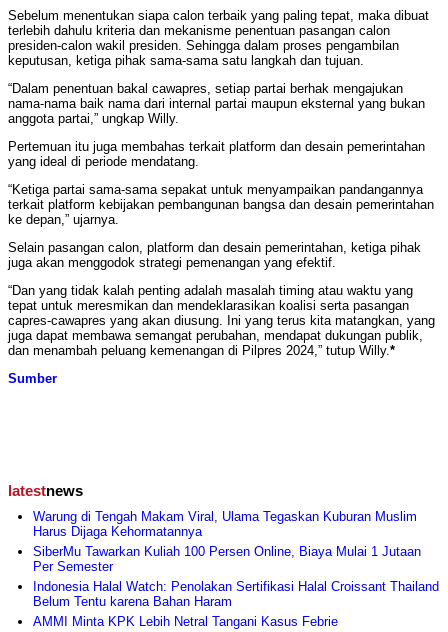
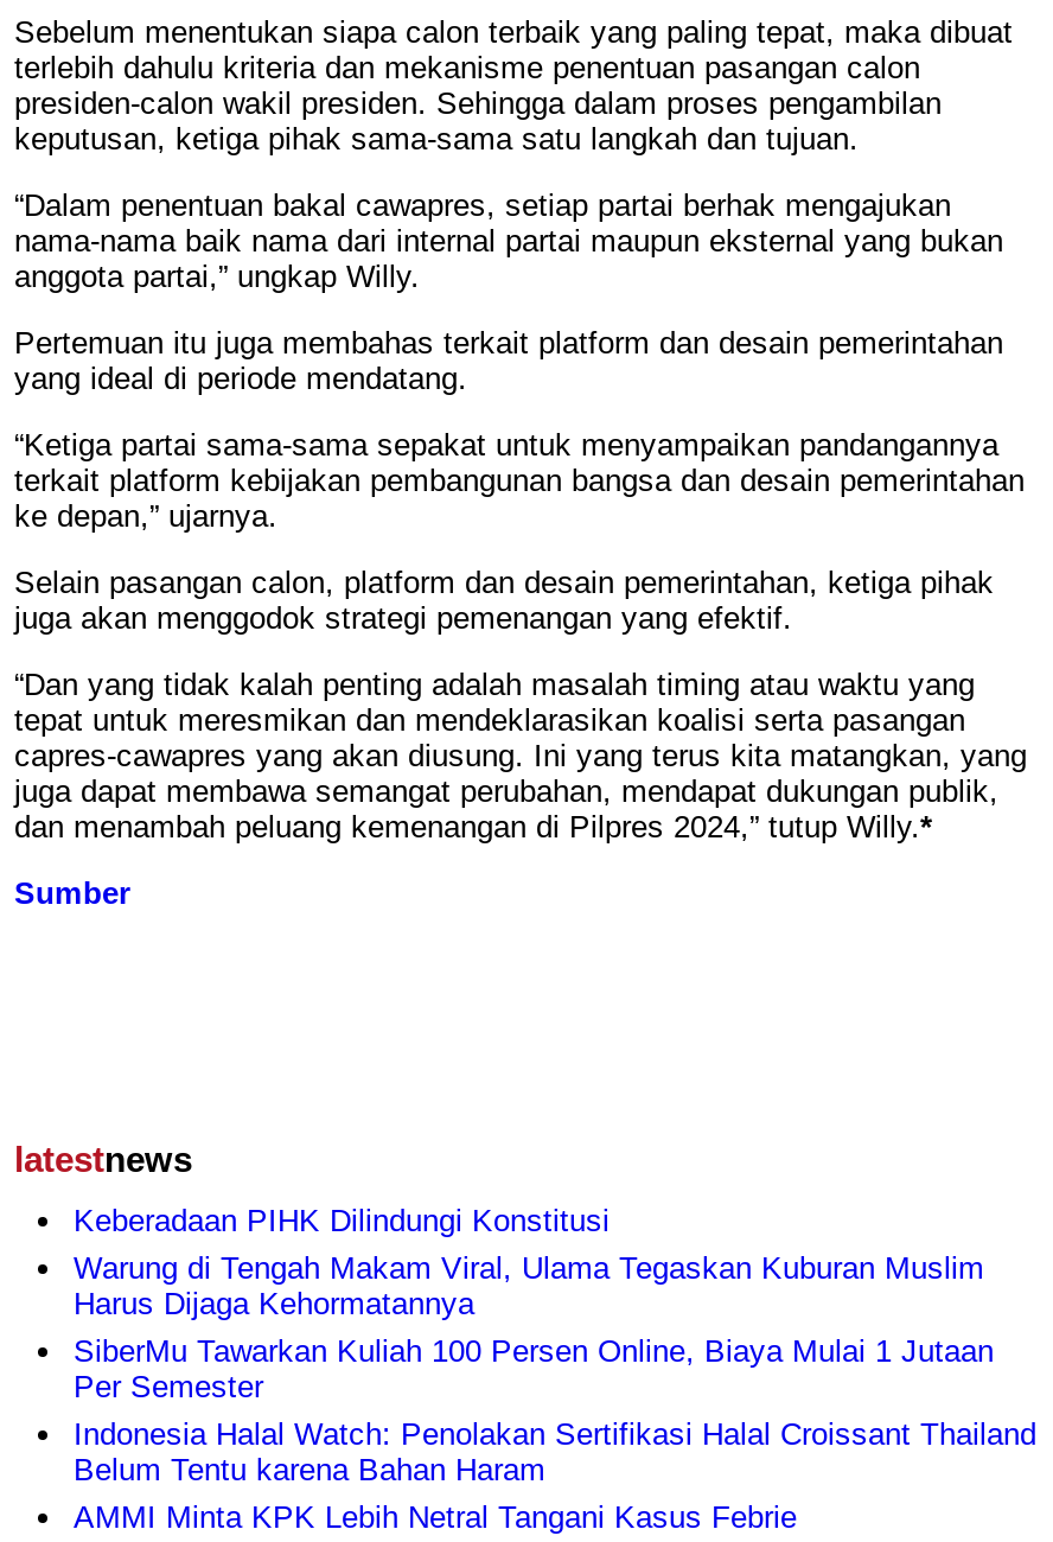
+ Keberadaan PIHK Dilindungi Konstitusi
